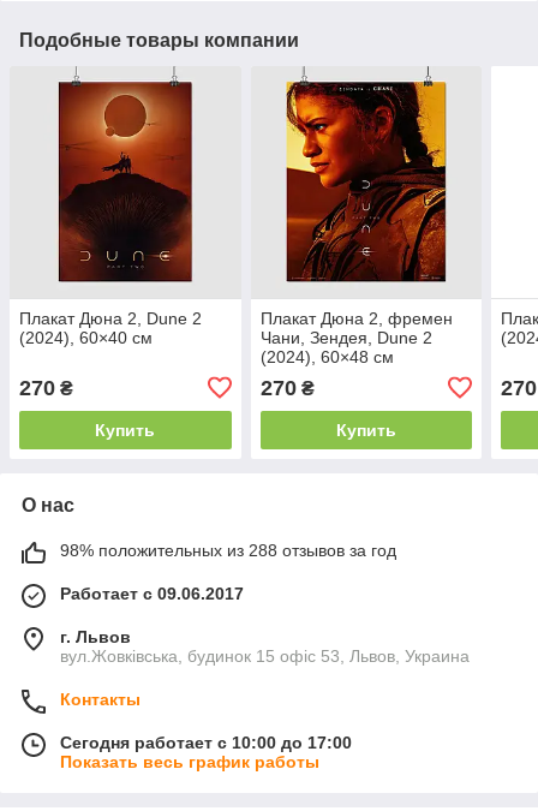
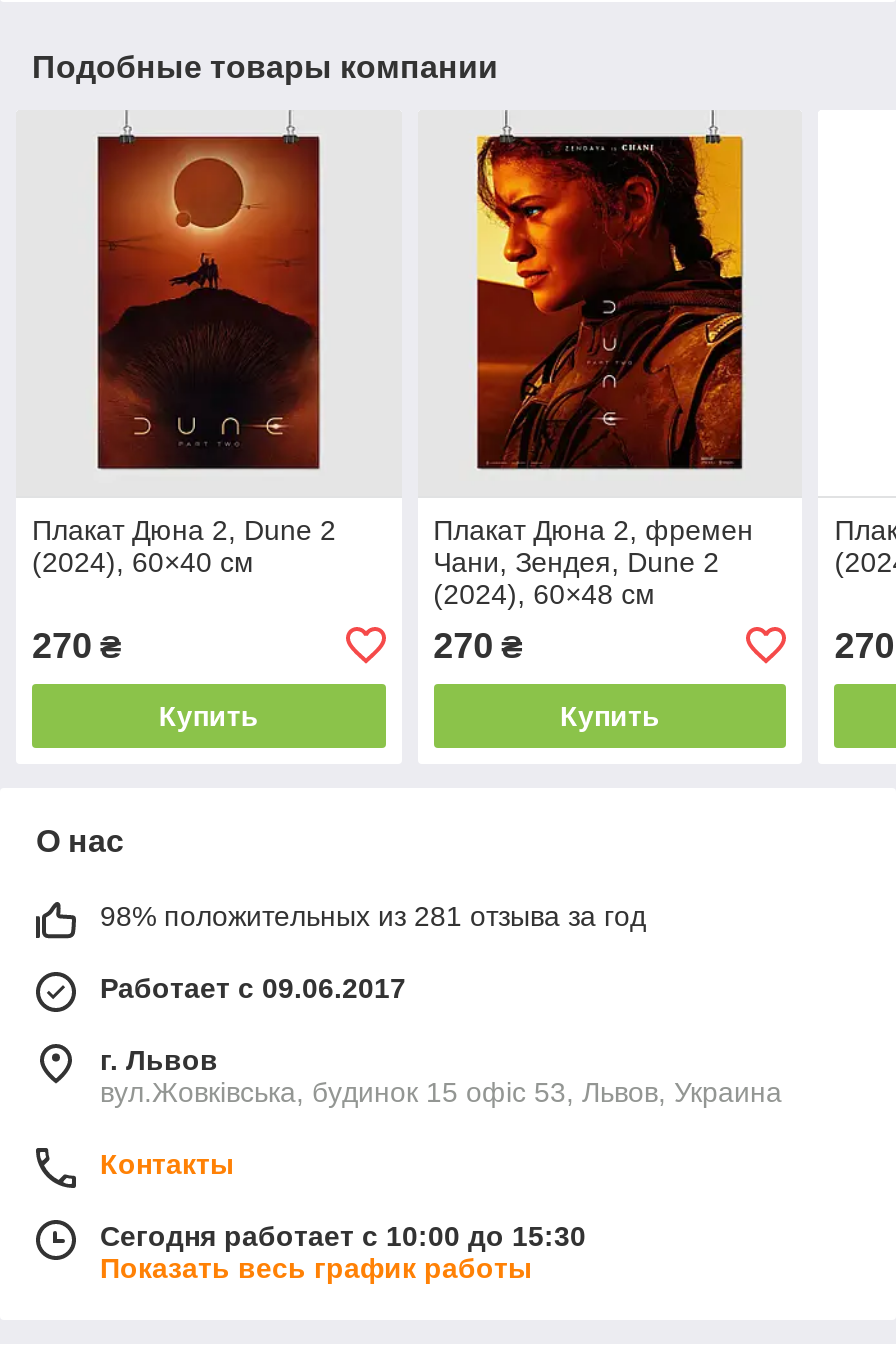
- 98% положительных из 288 отзывов за год
+ 98% положительных из 281 отзыва за год

- Сегодня работает с 10:00 до 17:00
+ Сегодня работает с 10:00 до 15:30
